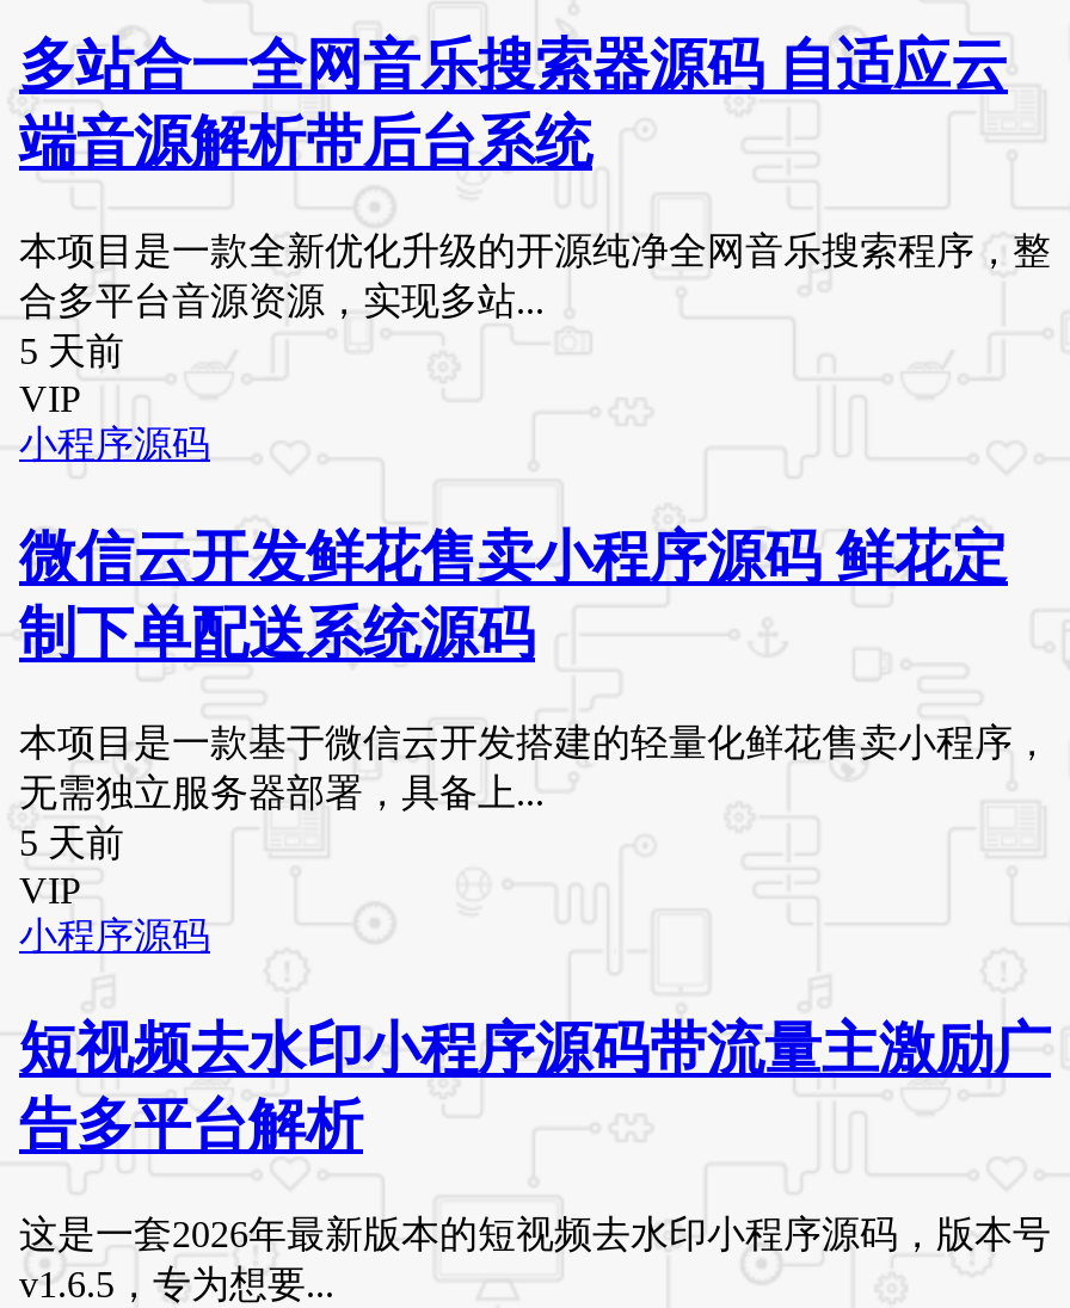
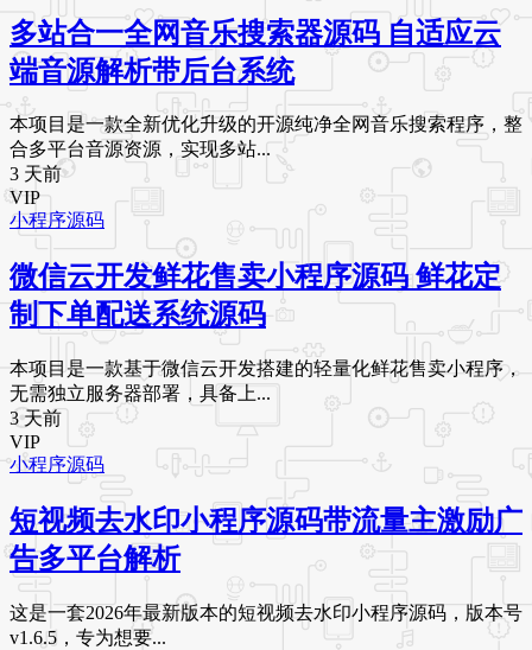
- 5 天前
+ 3 天前

- 5 天前
+ 3 天前
